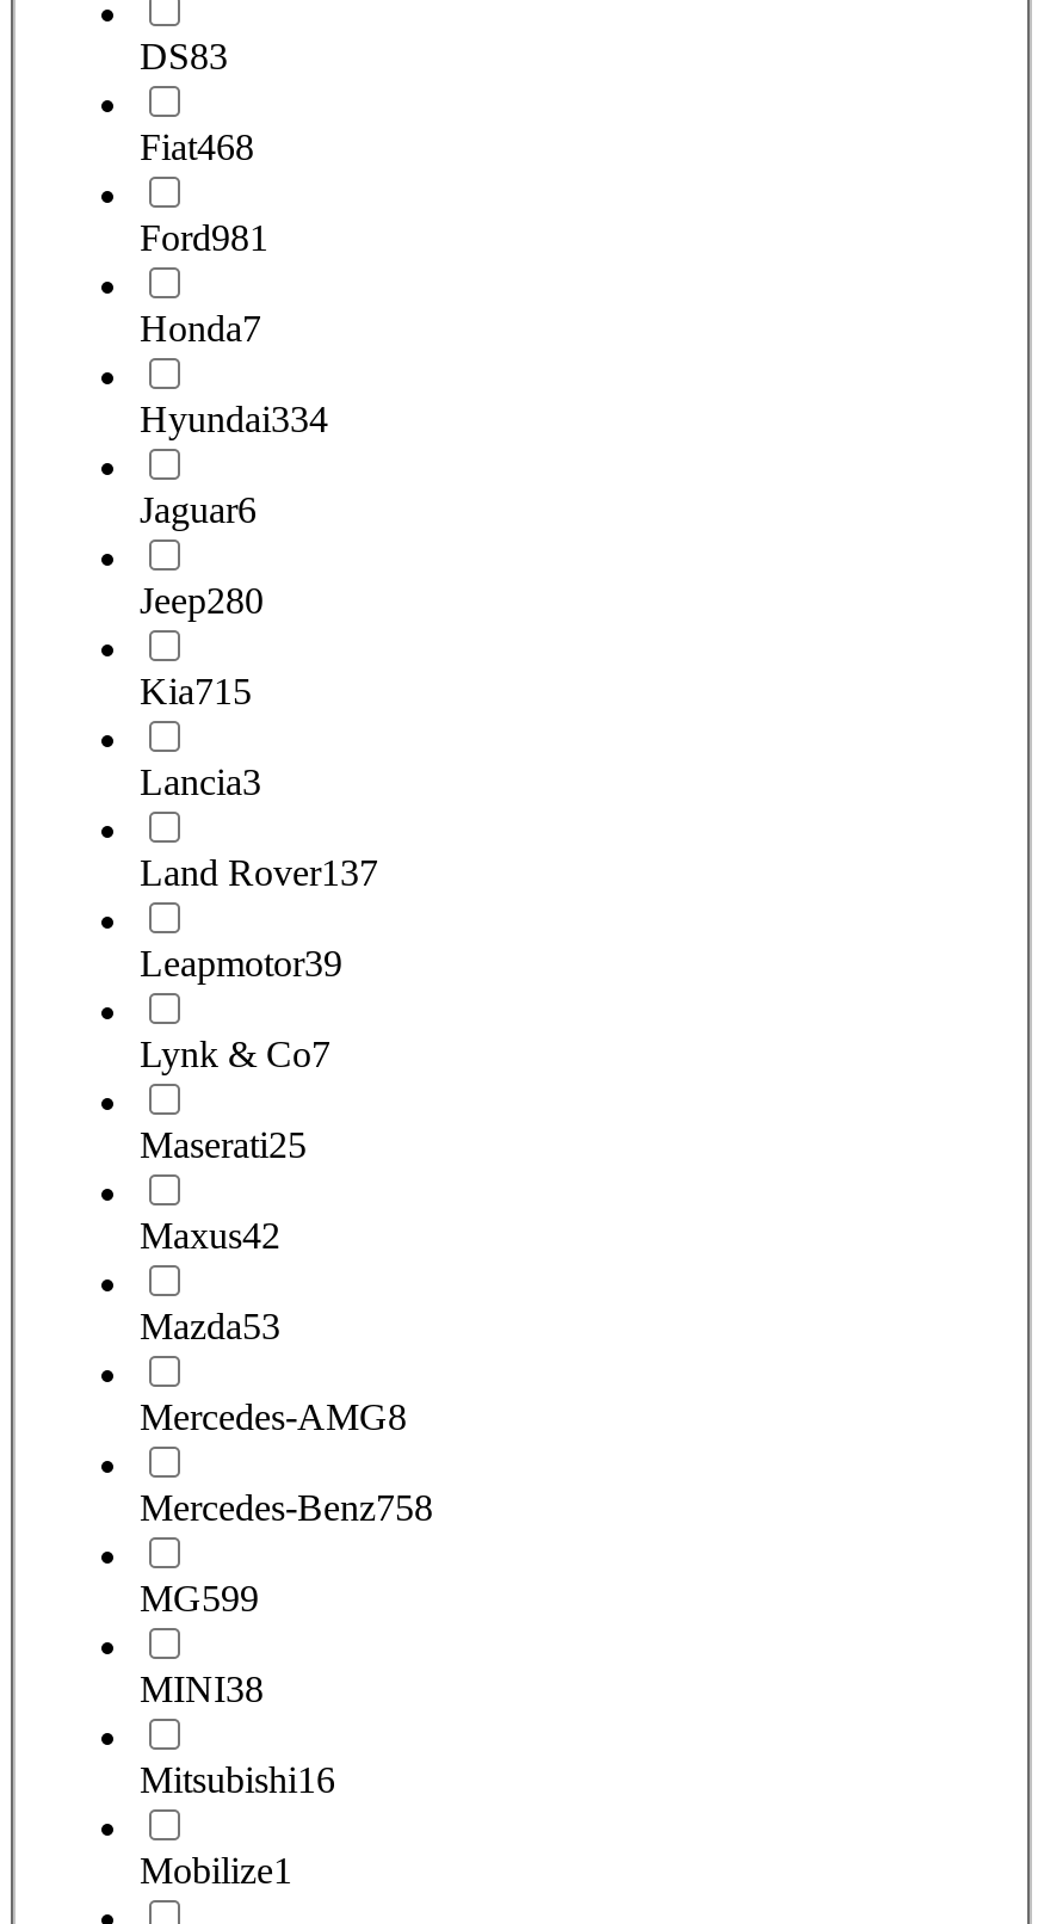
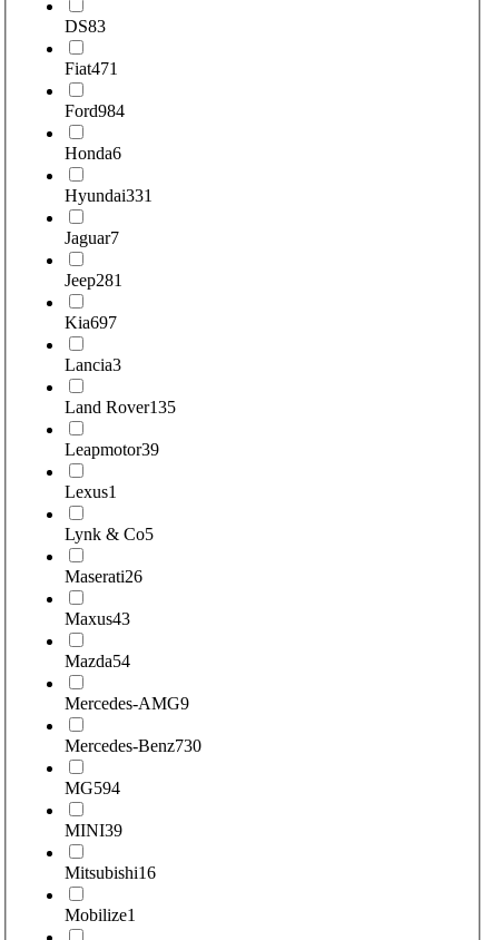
- Fiat468
+ Fiat471

- Ford981
+ Ford984

- Honda7
+ Honda6

- Hyundai334
+ Hyundai331

- Jaguar6
+ Jaguar7

- Jeep280
+ Jeep281

- Kia715
+ Kia697

- Land Rover137
+ Land Rover135

- Lynk & Co7
- Maserati25
- Maxus42
- Mazda53
- Mercedes-AMG8
- Mercedes-Benz758
- MG599
- MINI38
+ Lexus1
+ Lynk & Co5
+ Maserati26
+ Maxus43
+ Mazda54
+ Mercedes-AMG9
+ Mercedes-Benz730
+ MG594
+ MINI39
